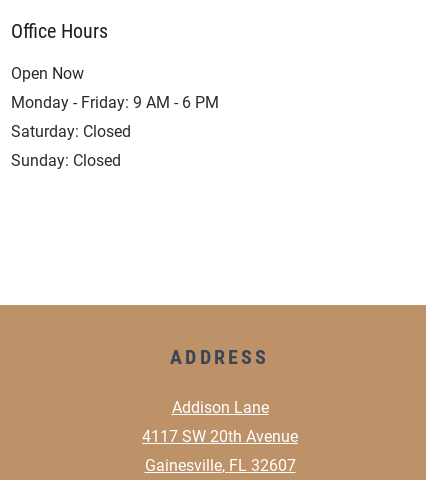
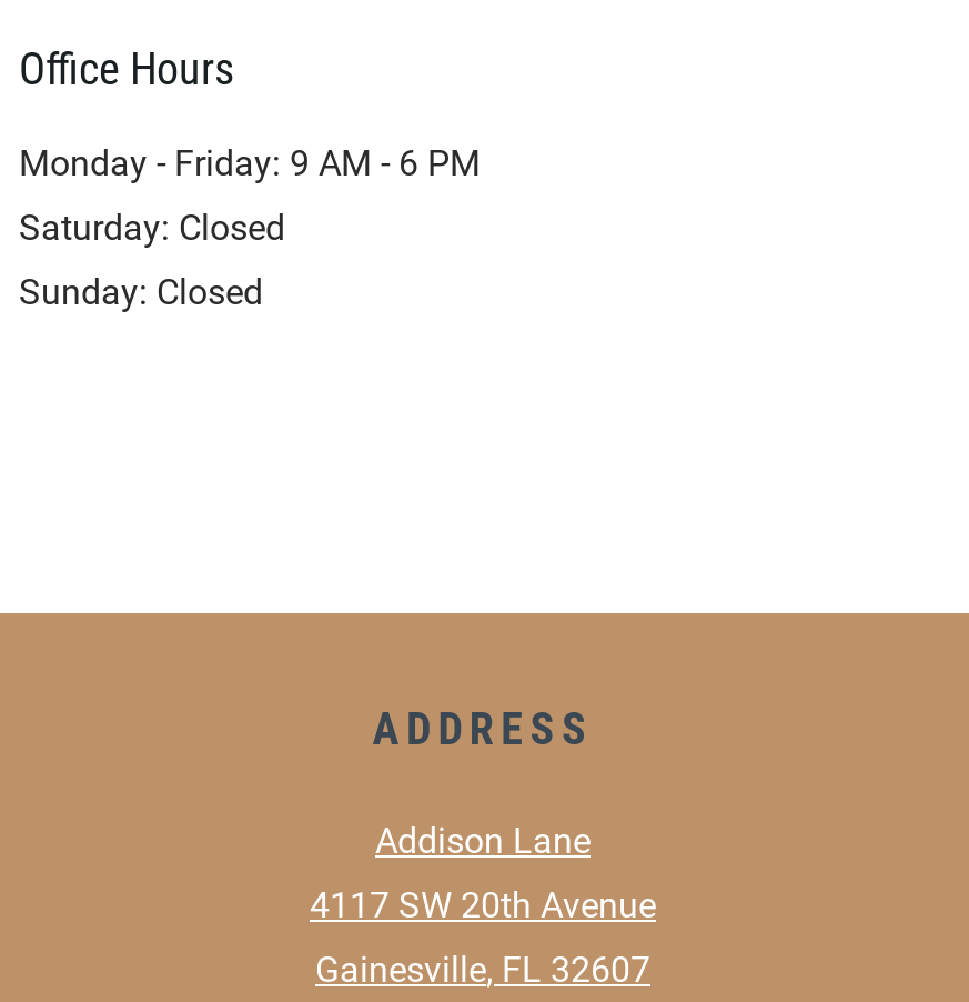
- Open Now
